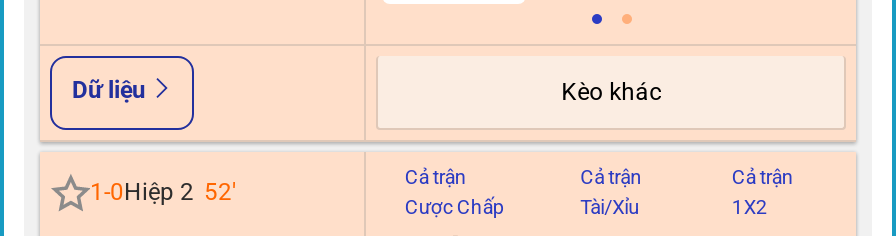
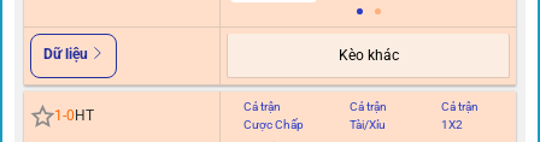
- 1 - 0Hiệp 2 52
+ 1 - 0HT
